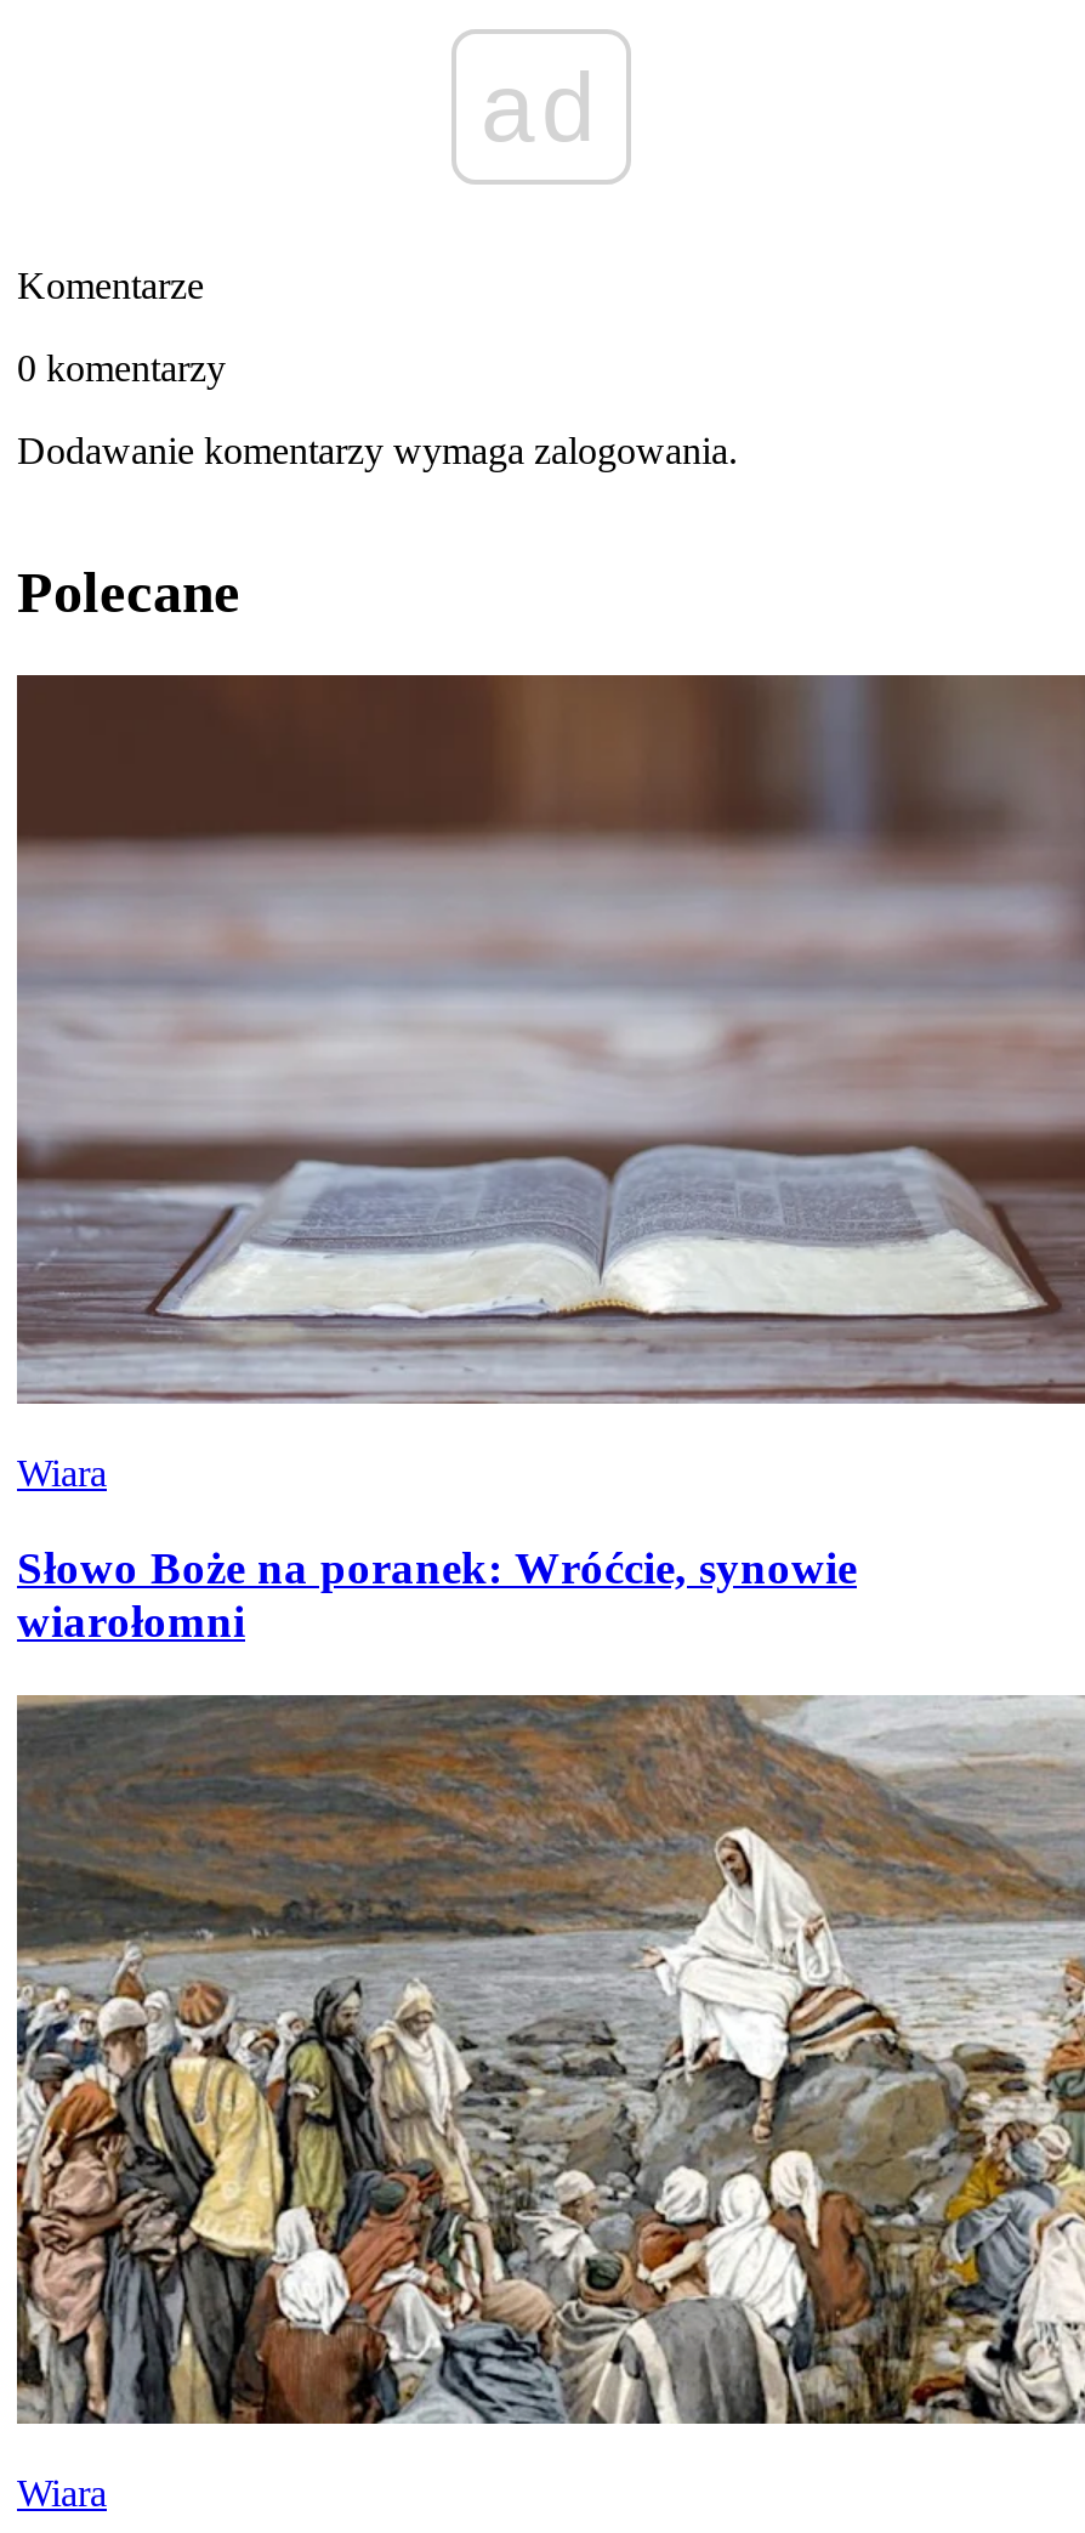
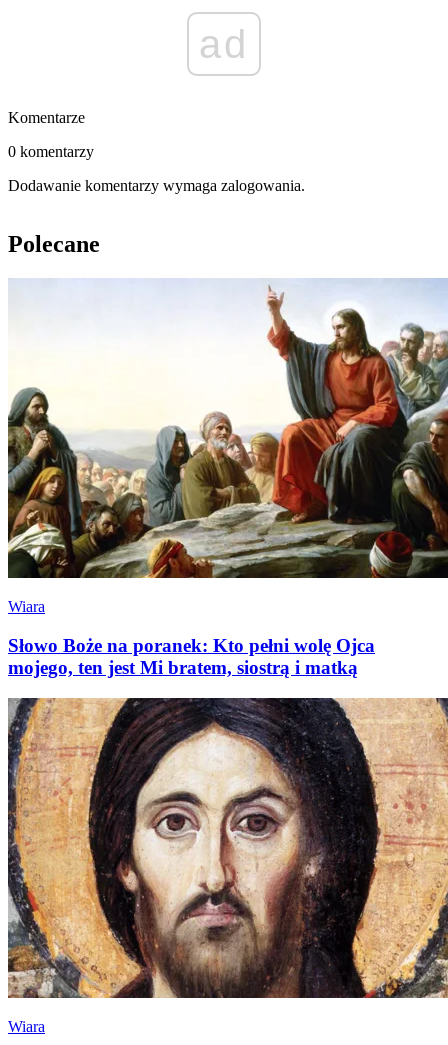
- [image]
+ [image]

- Słowo Boże na poranek: Wróćcie, synowie
- wiarołomni
+ Słowo Boże na poranek: Kto pełni wolę Ojca
+ mojego, ten jest Mi bratem, siostrą i matką

- [image]
+ [image]
